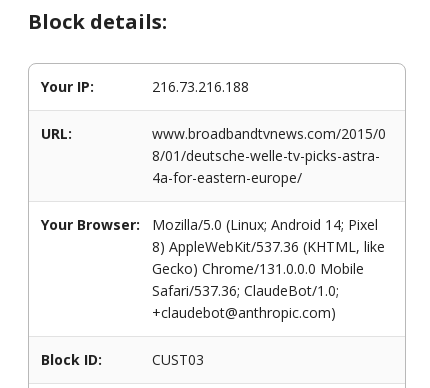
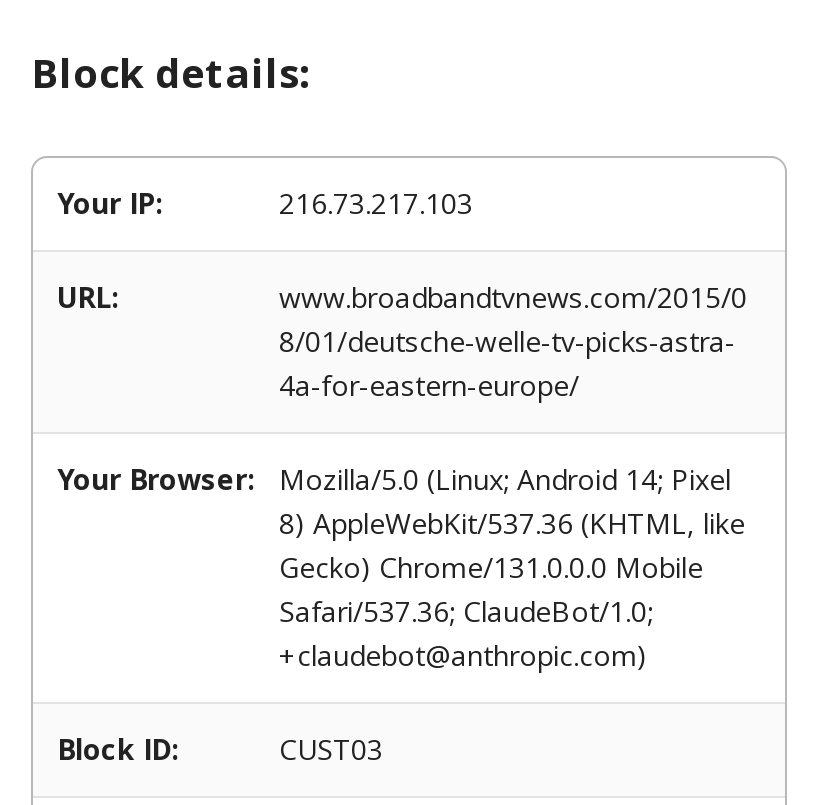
- 216.73.216.188
+ 216.73.217.103
